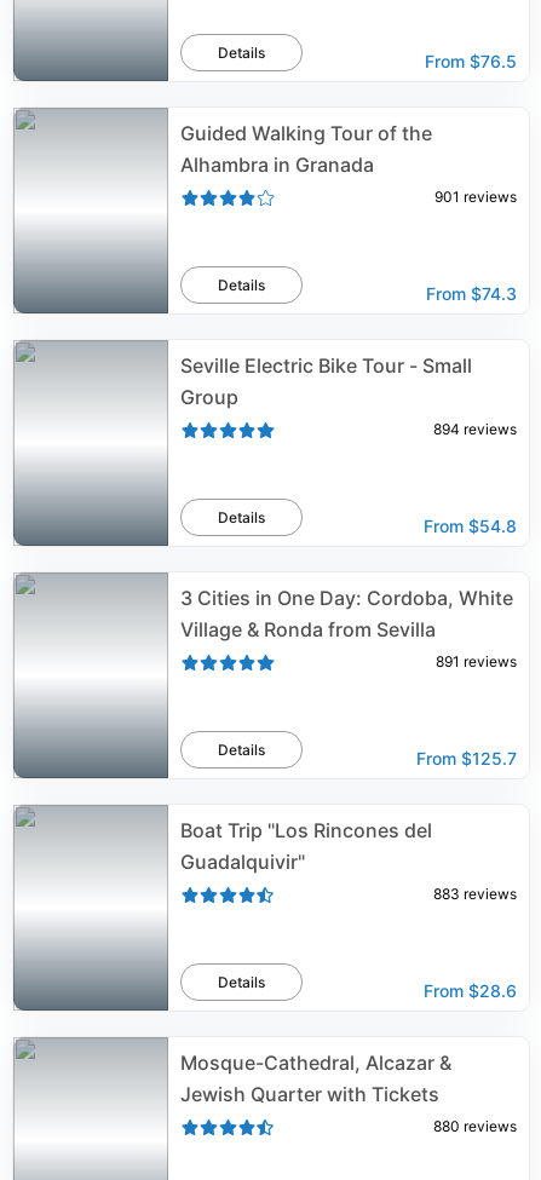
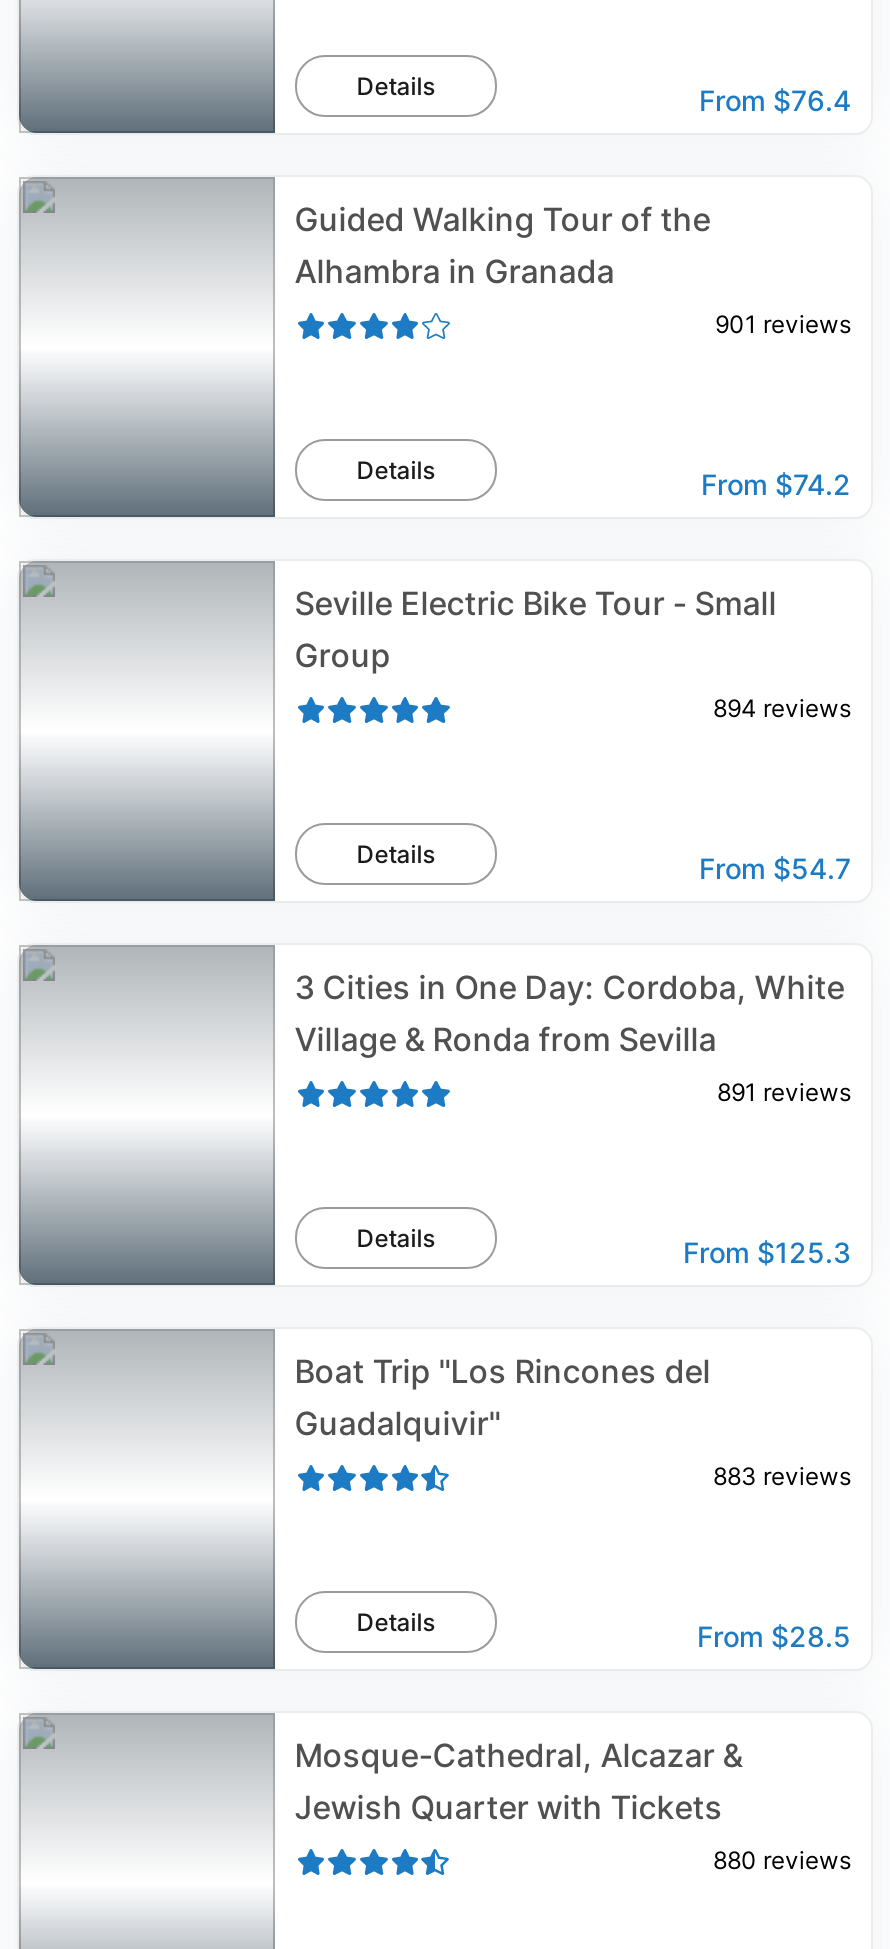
- From $76.5
+ From $76.4

- From $74.3
+ From $74.2

- From $54.8
+ From $54.7

- From $125.7
+ From $125.3

- From $28.6
+ From $28.5
